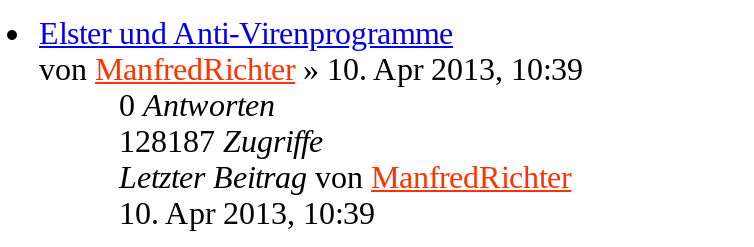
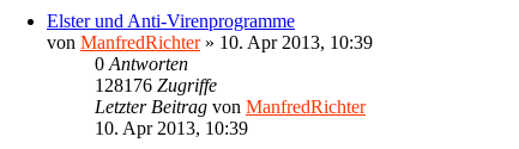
- 128187 Zugriffe
+ 128176 Zugriffe
